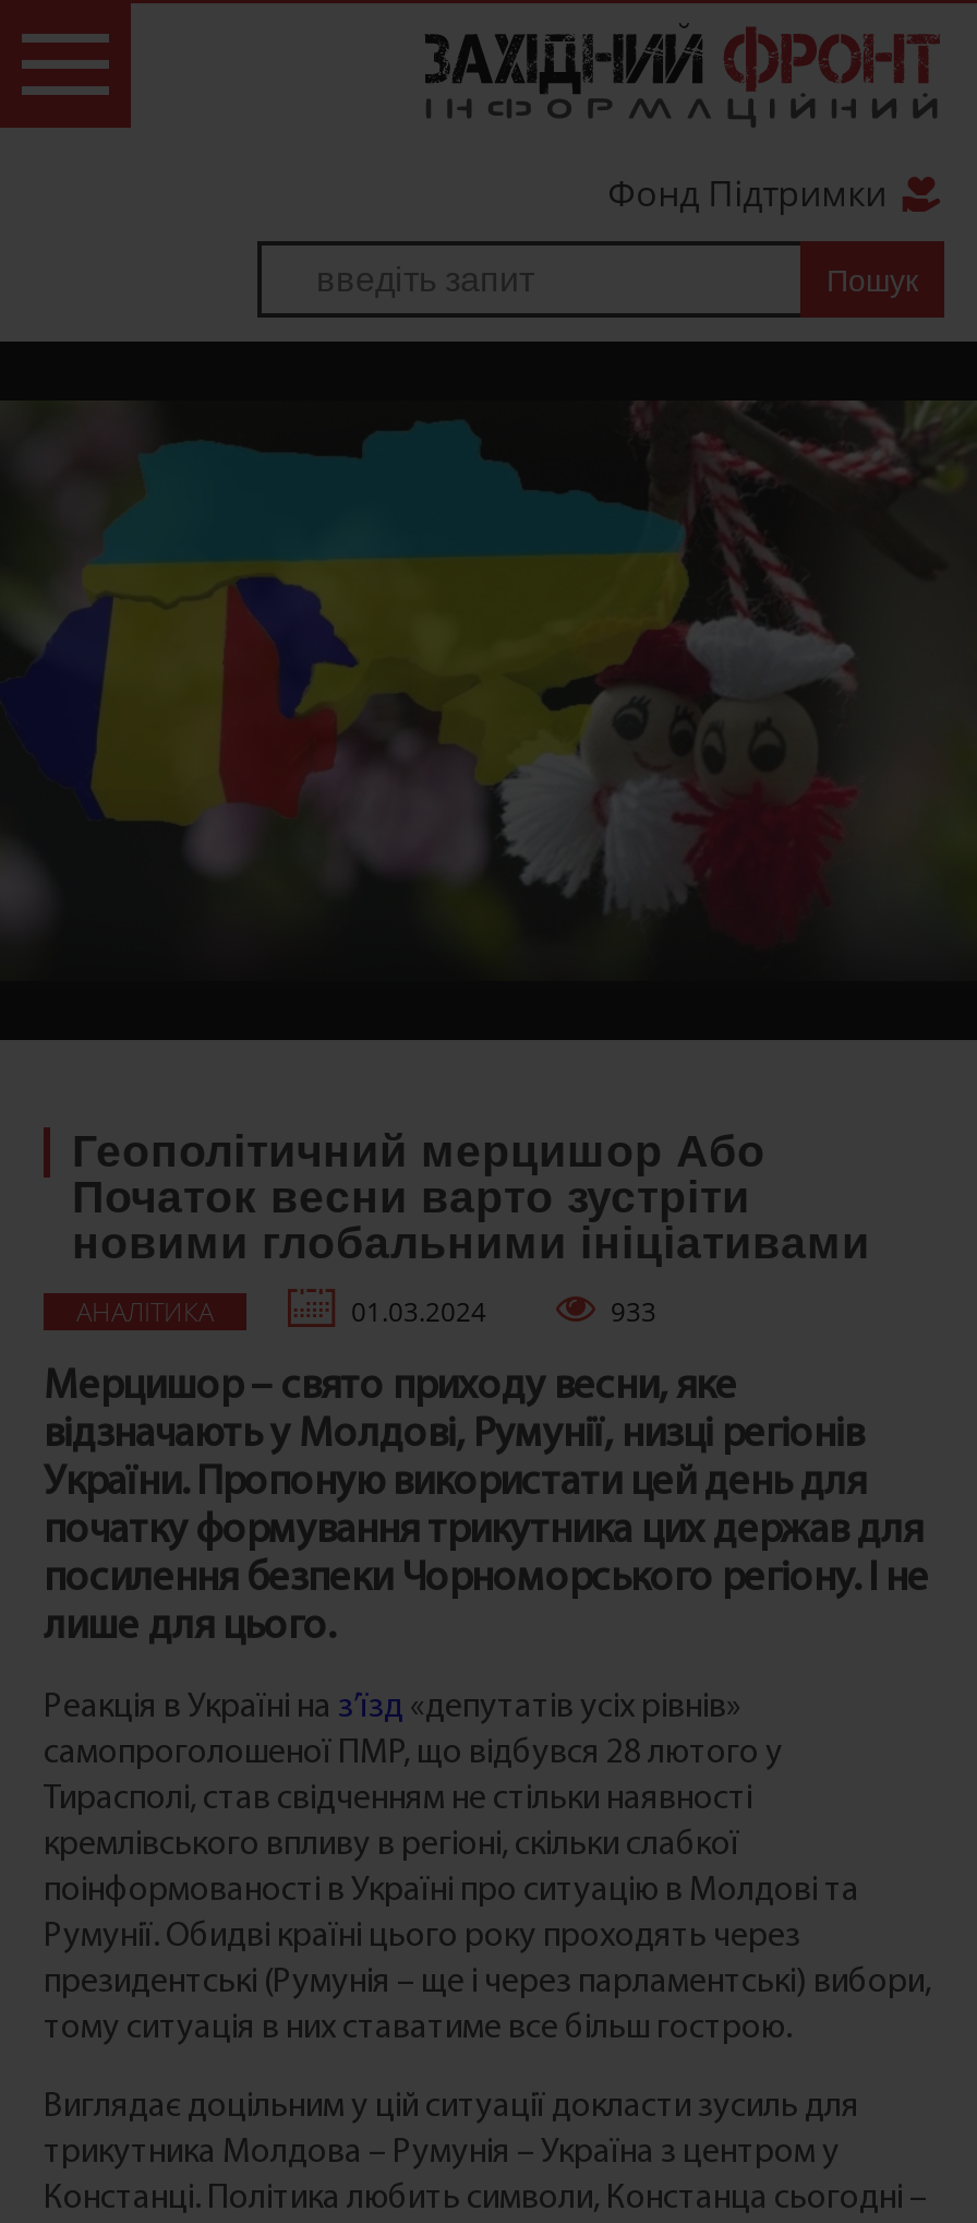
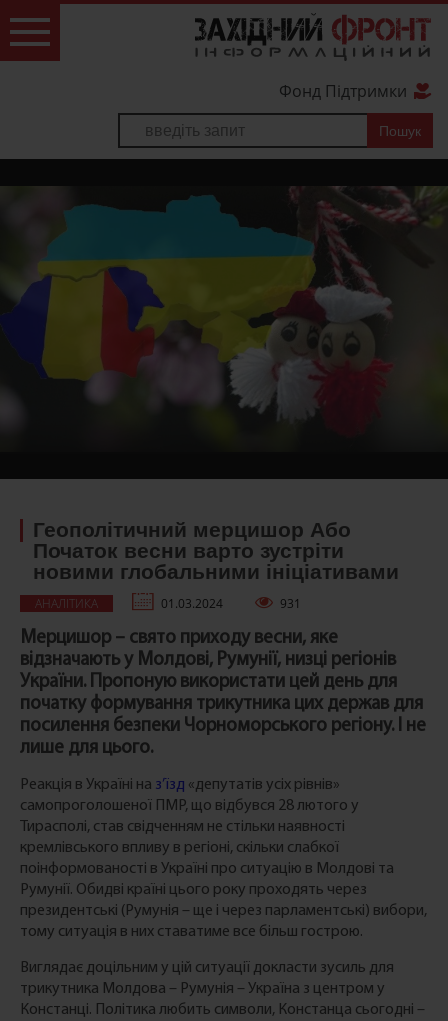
- 933
+ 931
